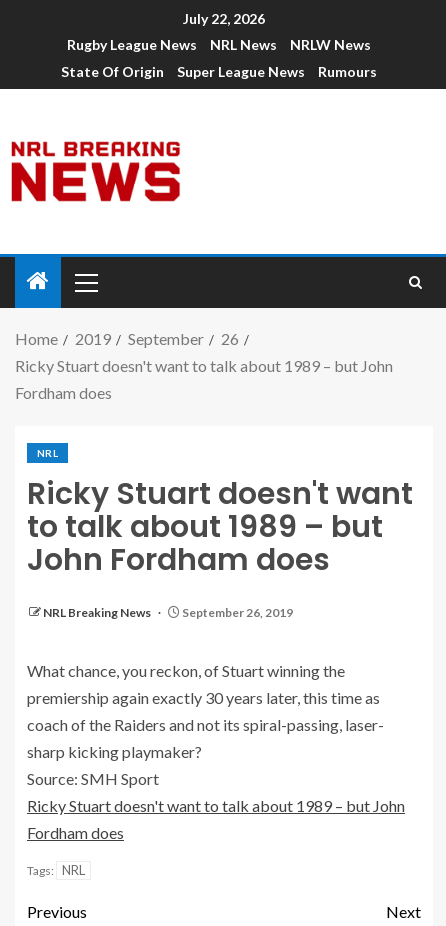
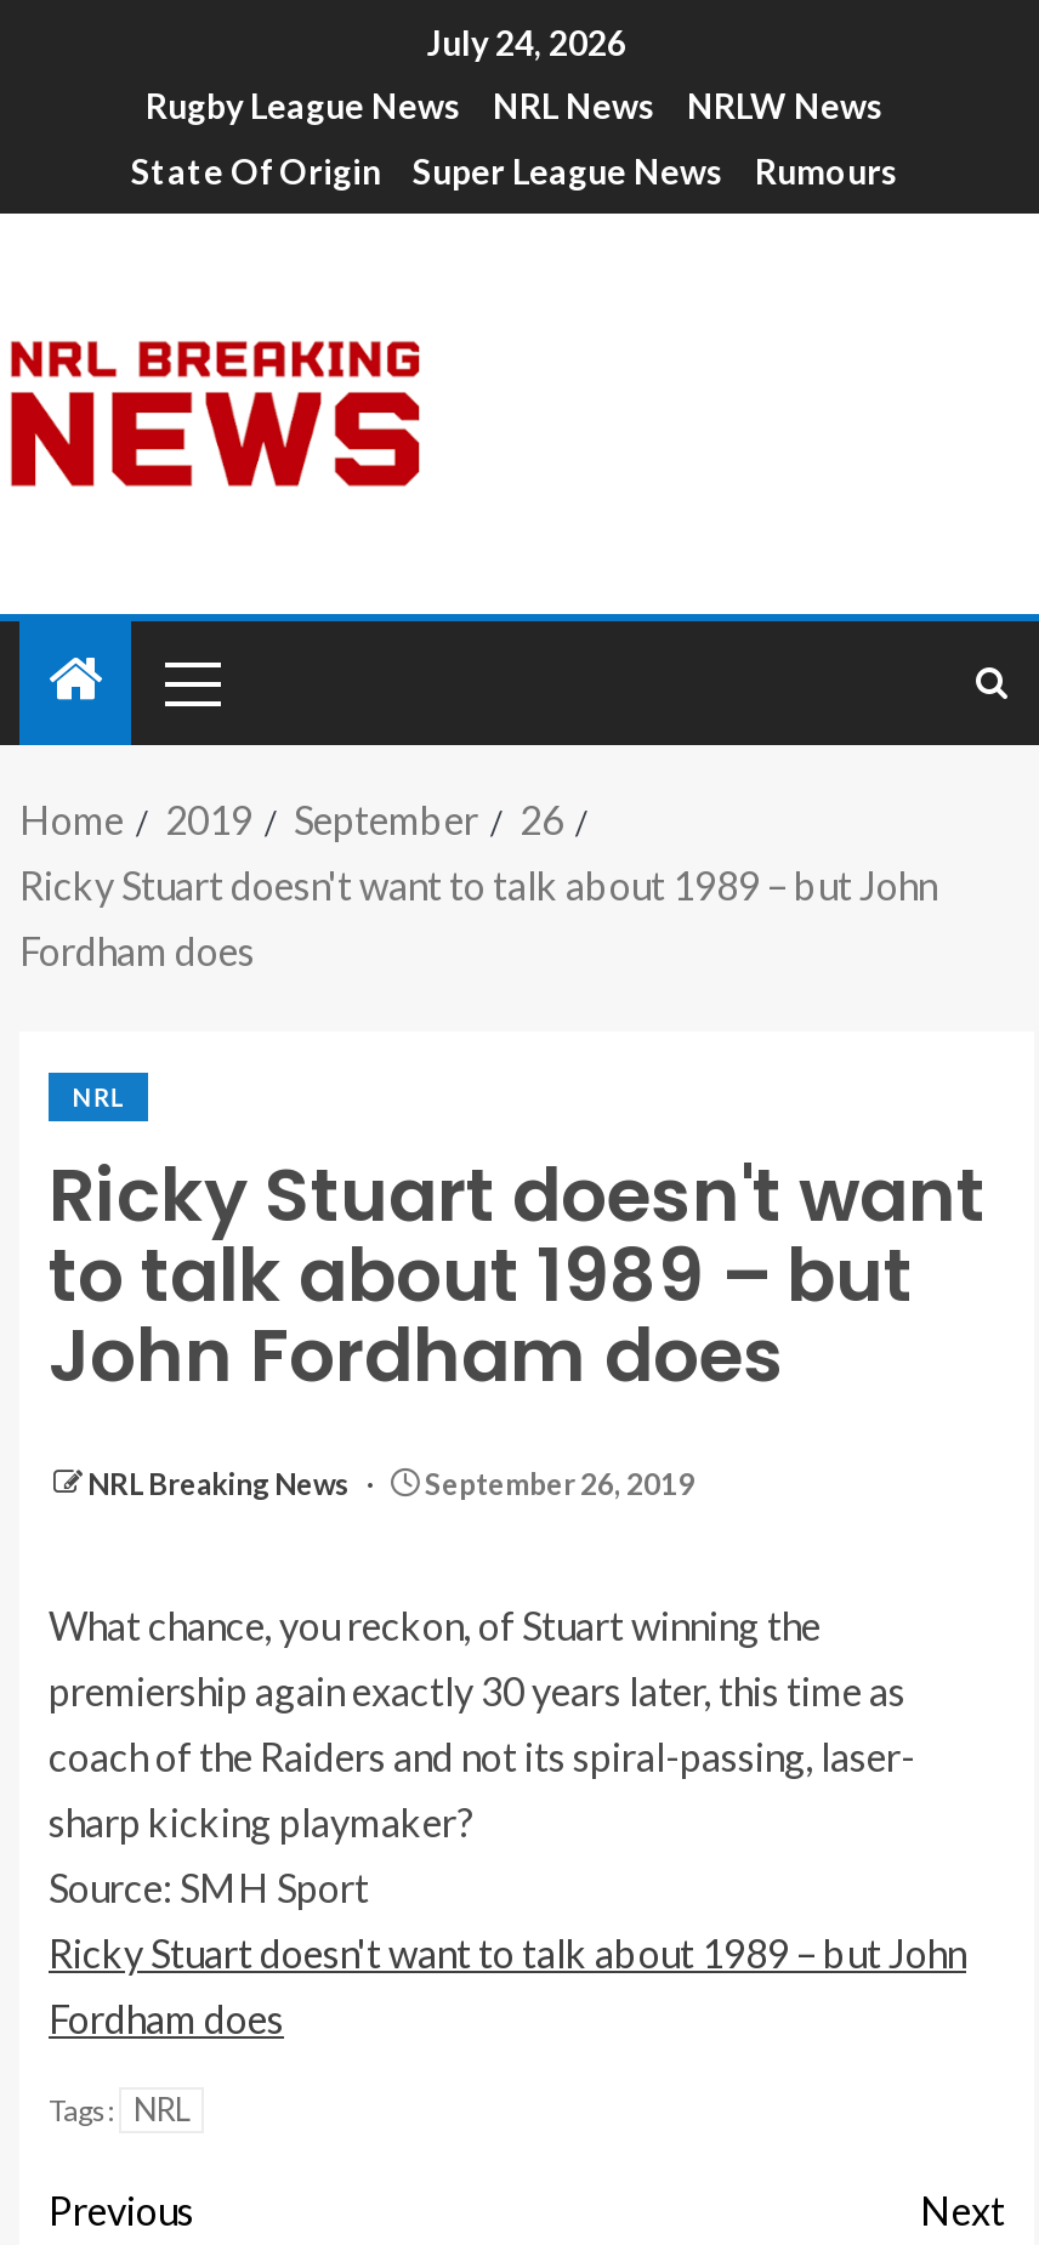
- July 22, 2026
+ July 24, 2026
